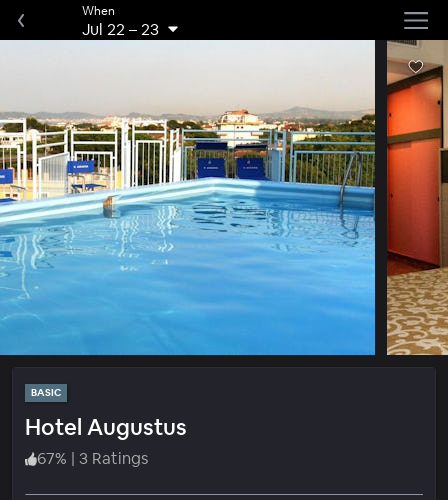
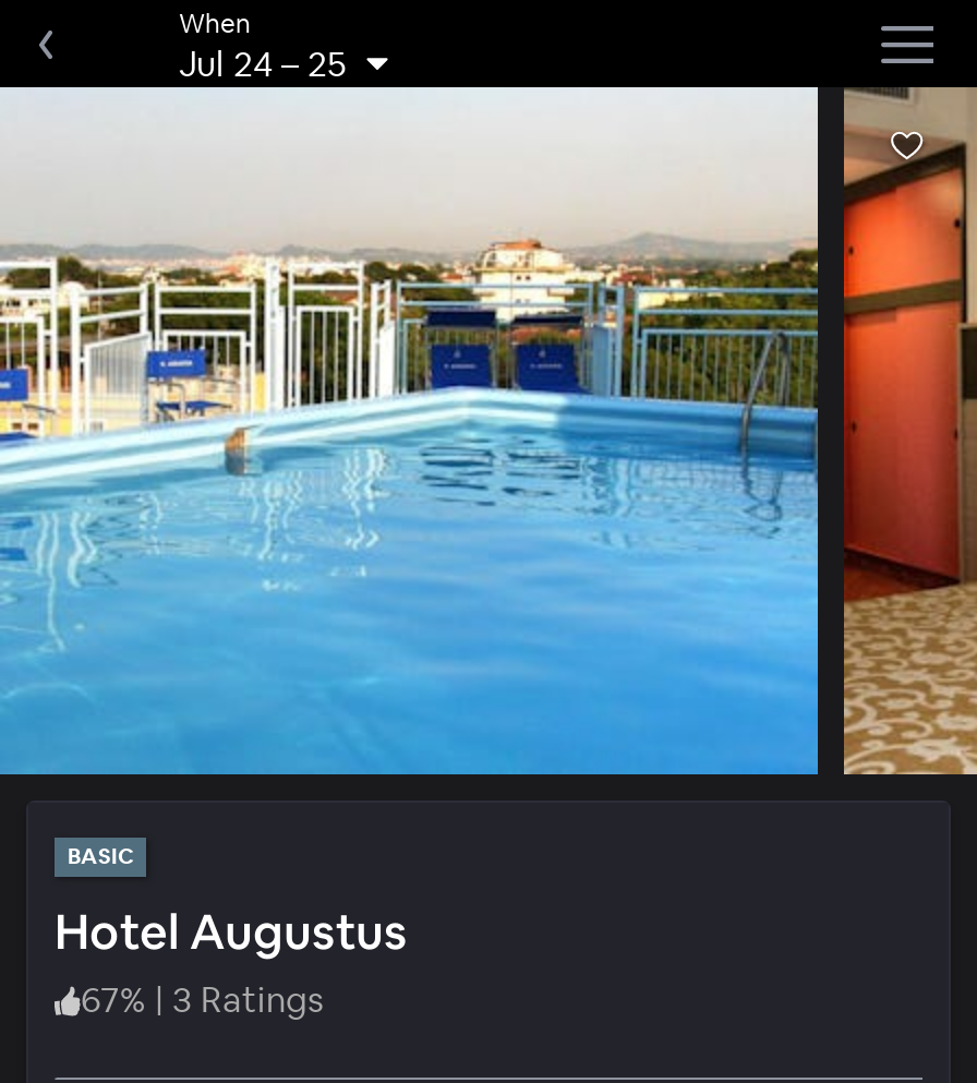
- Jul 22 – 23
+ Jul 24 – 25
